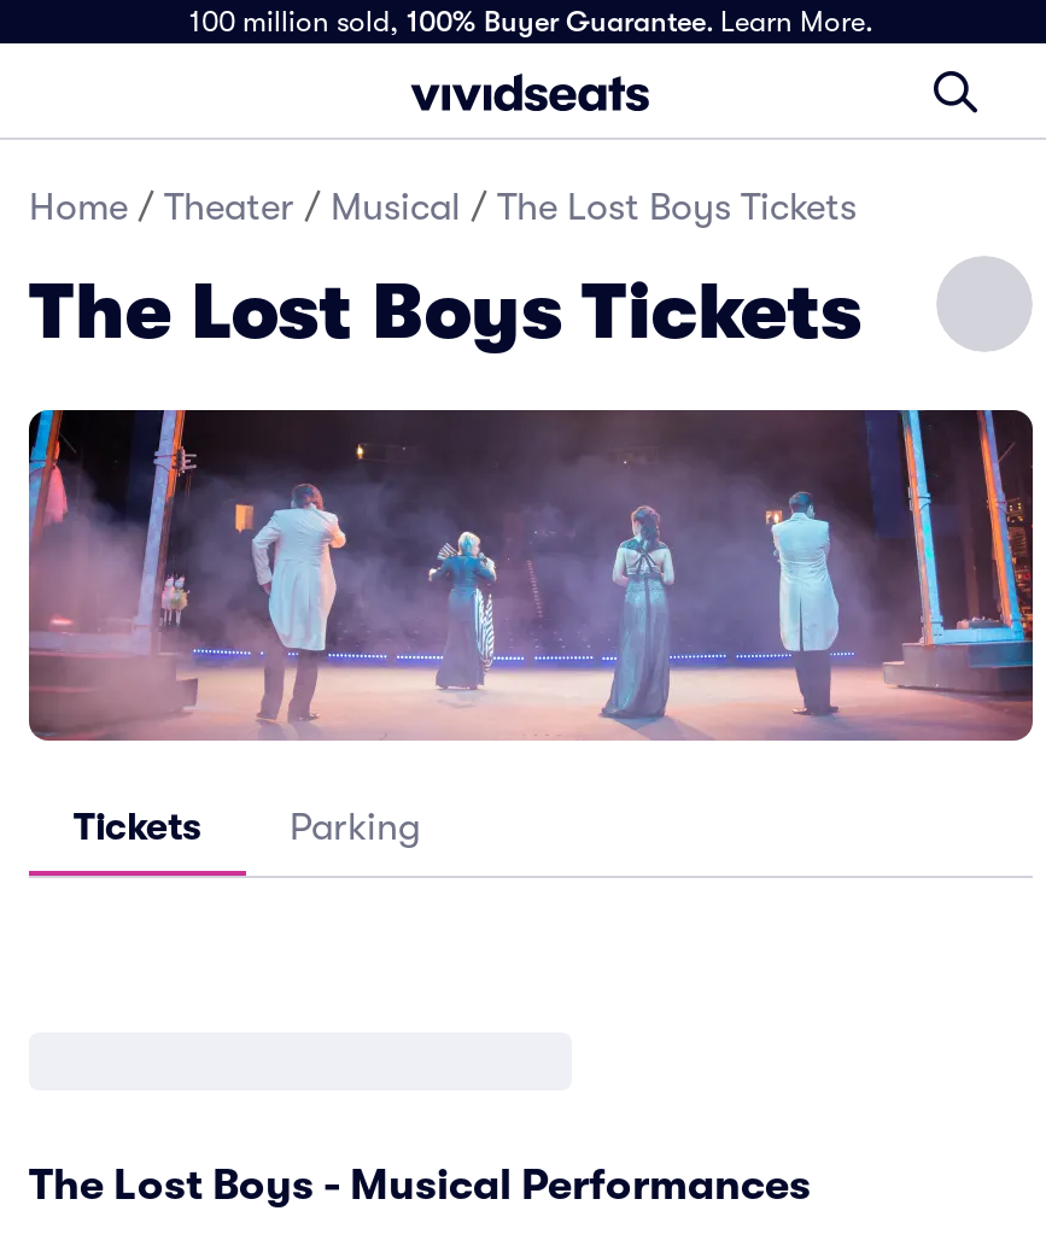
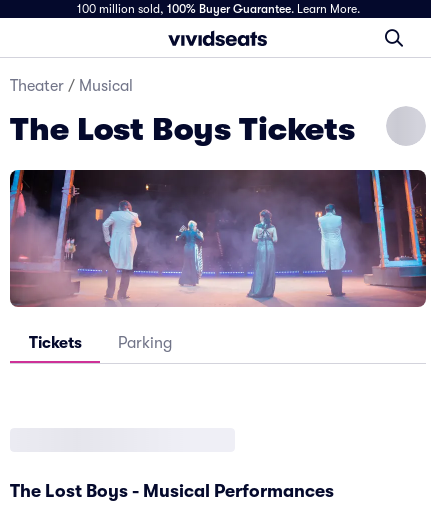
- Home / Theater / Musical / The Lost Boys Tickets
+ Theater / Musical
